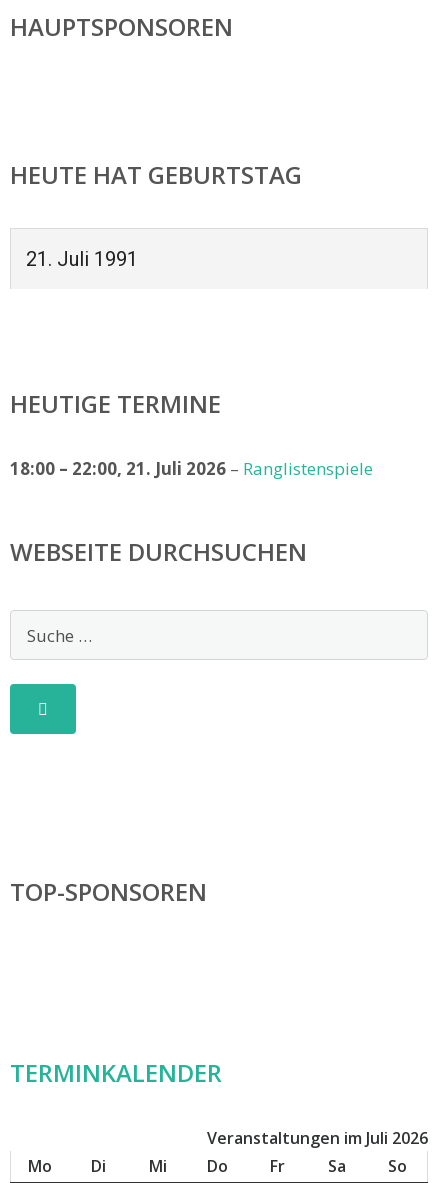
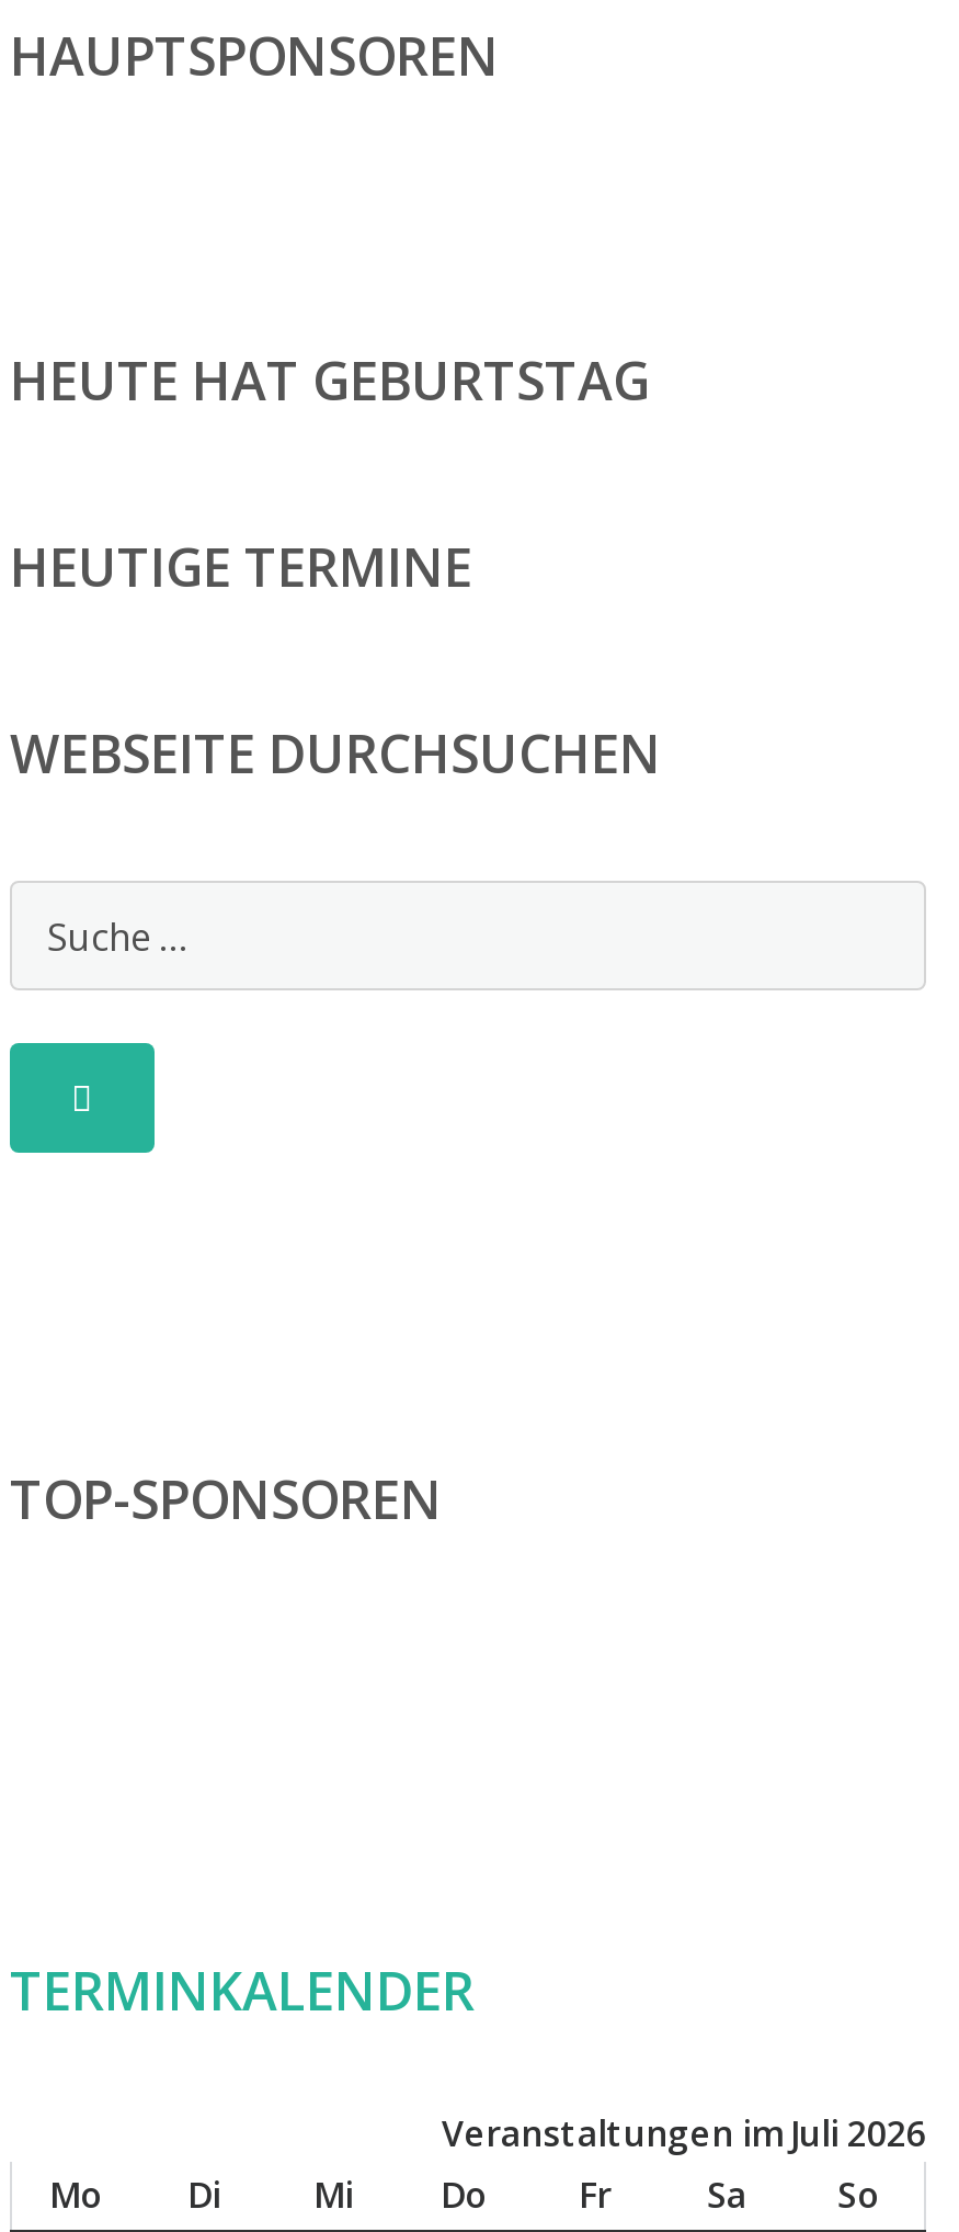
- 21. Juli 1991

- 18:00 – 22:00, 21. Juli 2026 – Ranglistenspiele

moved up: WEBSEITE DURCHSUCHEN | TOP-SPONSOREN
